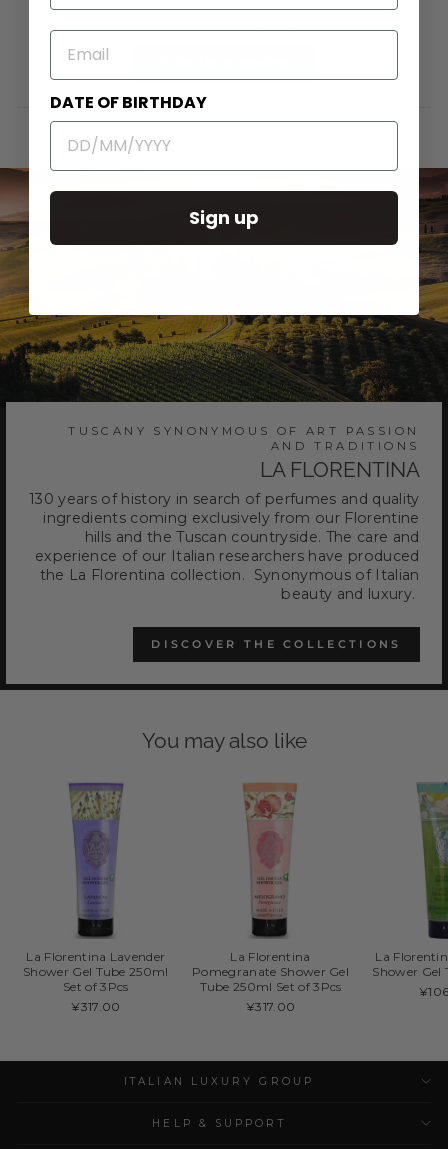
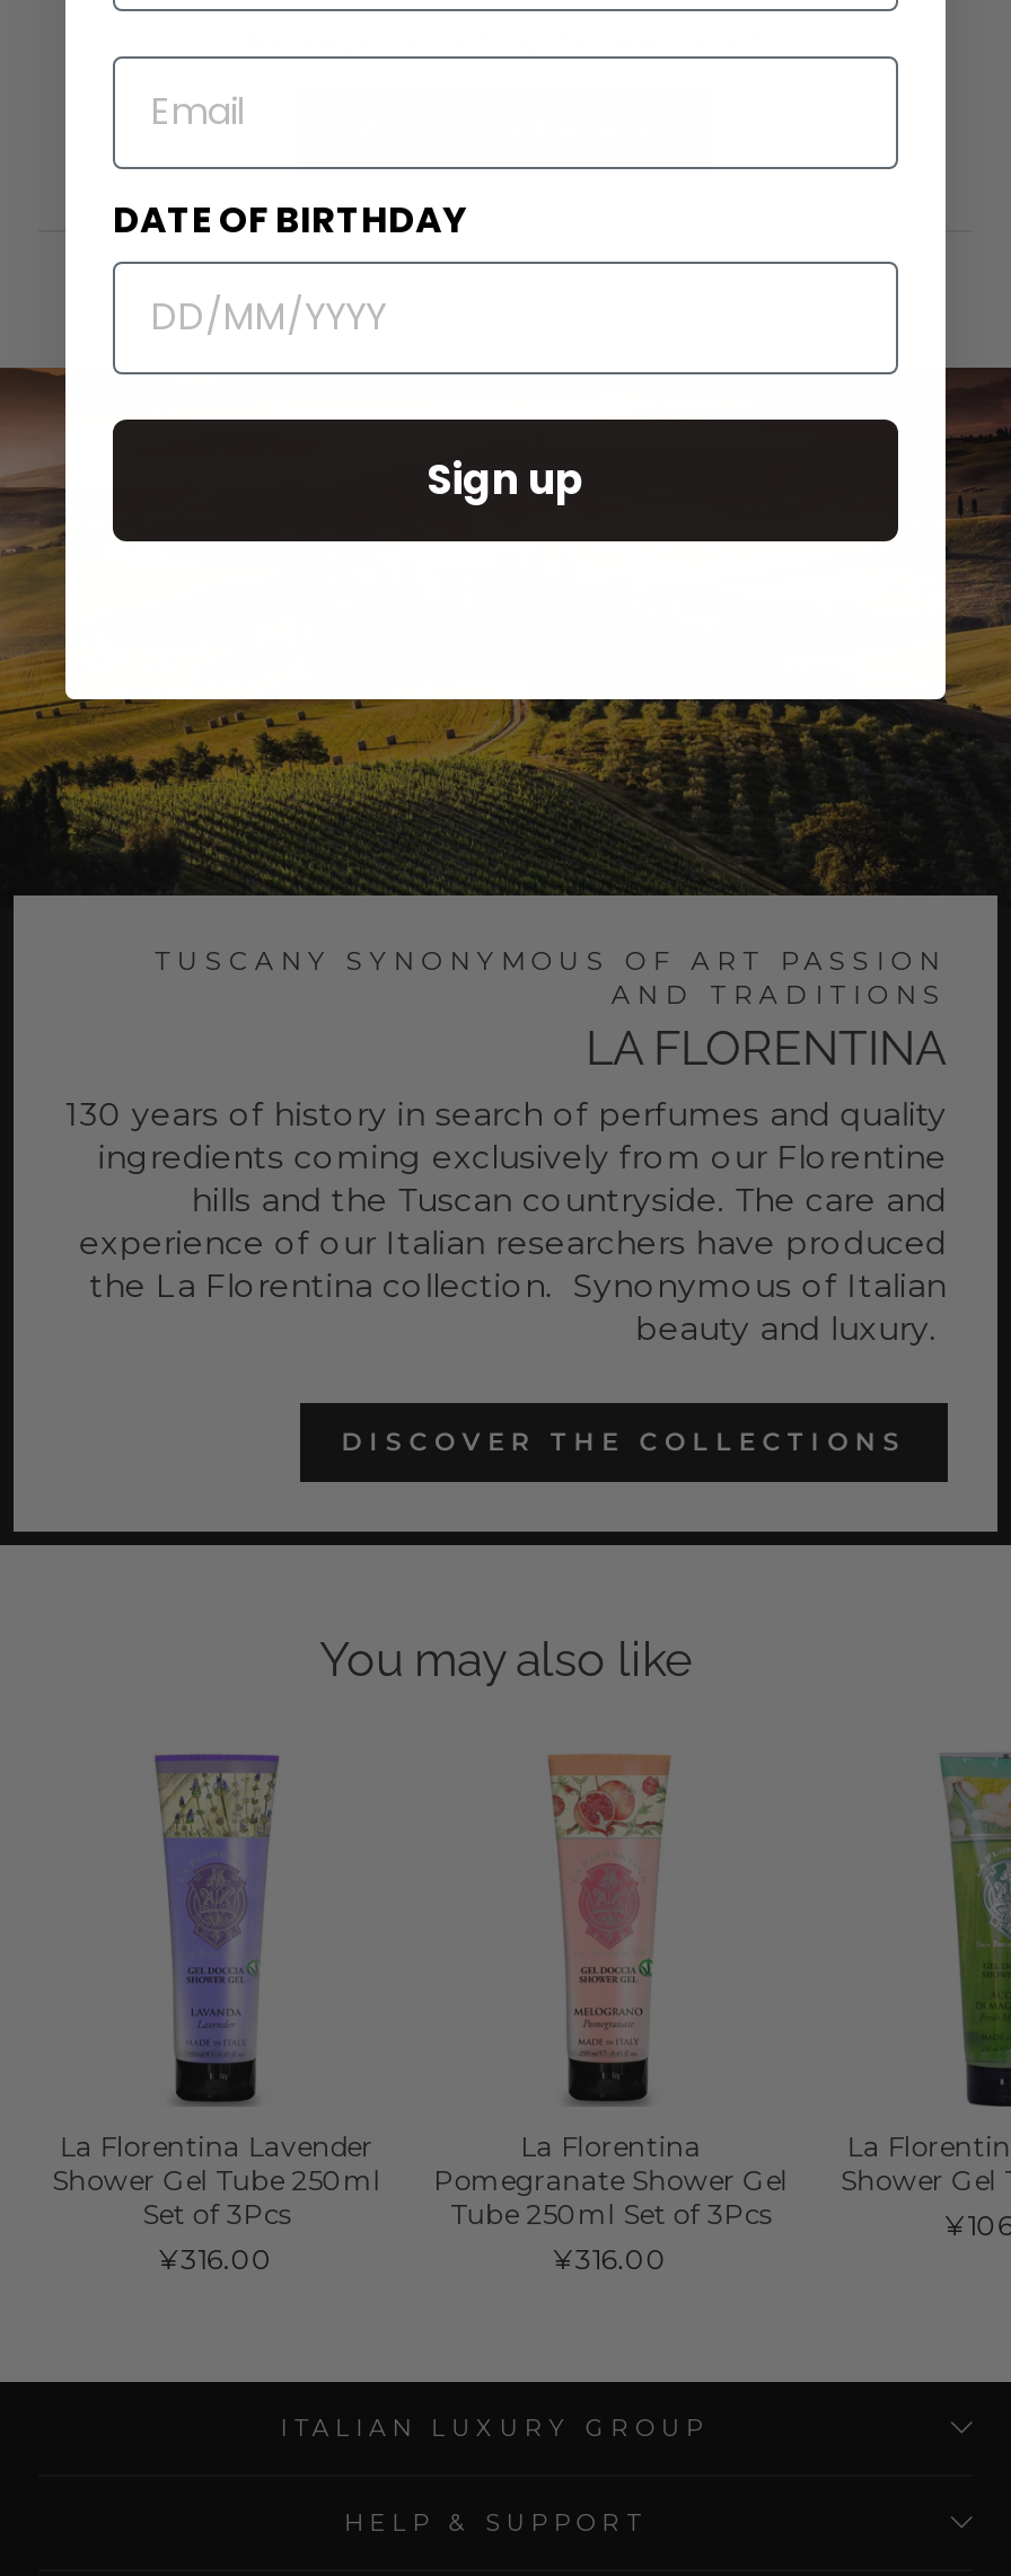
- ¥317.00
+ ¥316.00

- ¥317.00
+ ¥316.00
